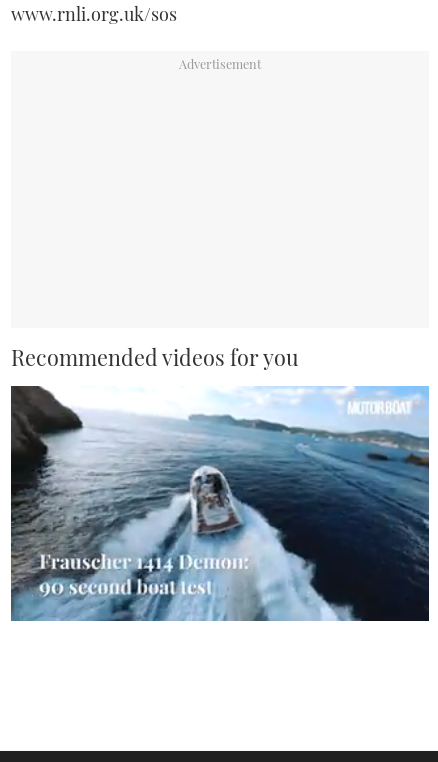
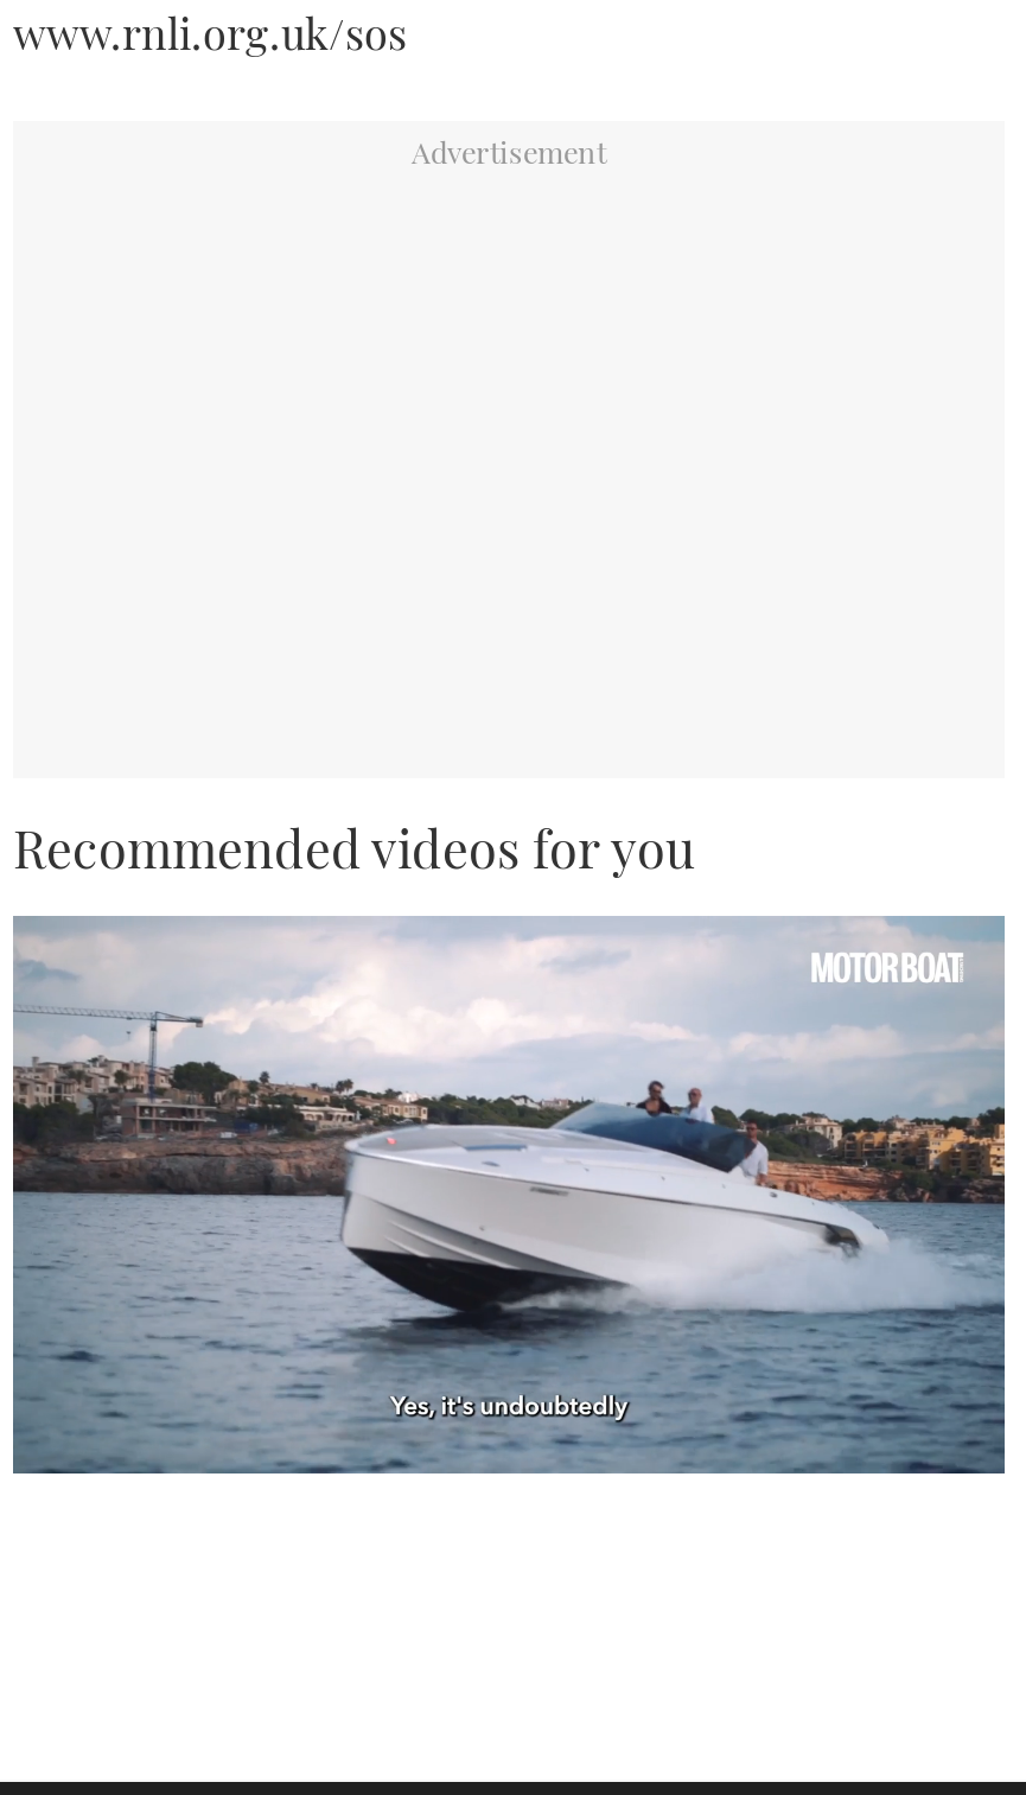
- [image]
+ [image]
